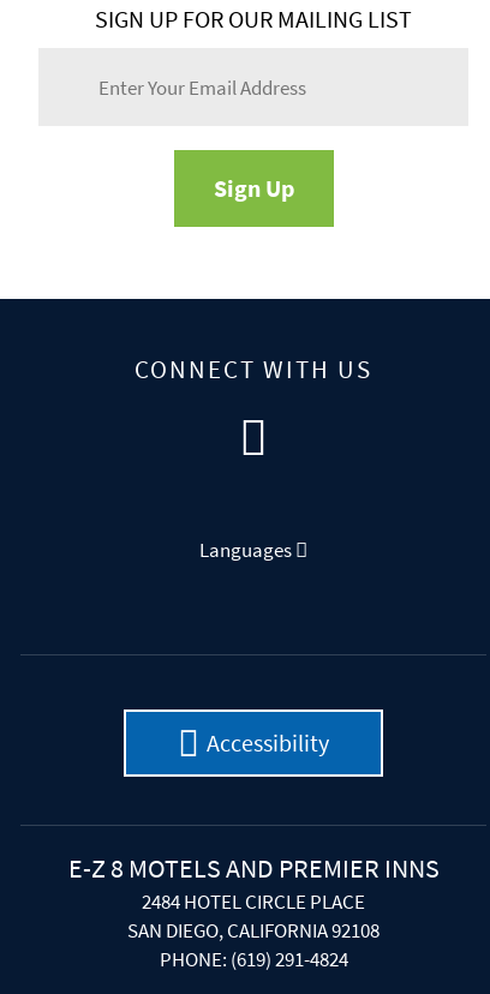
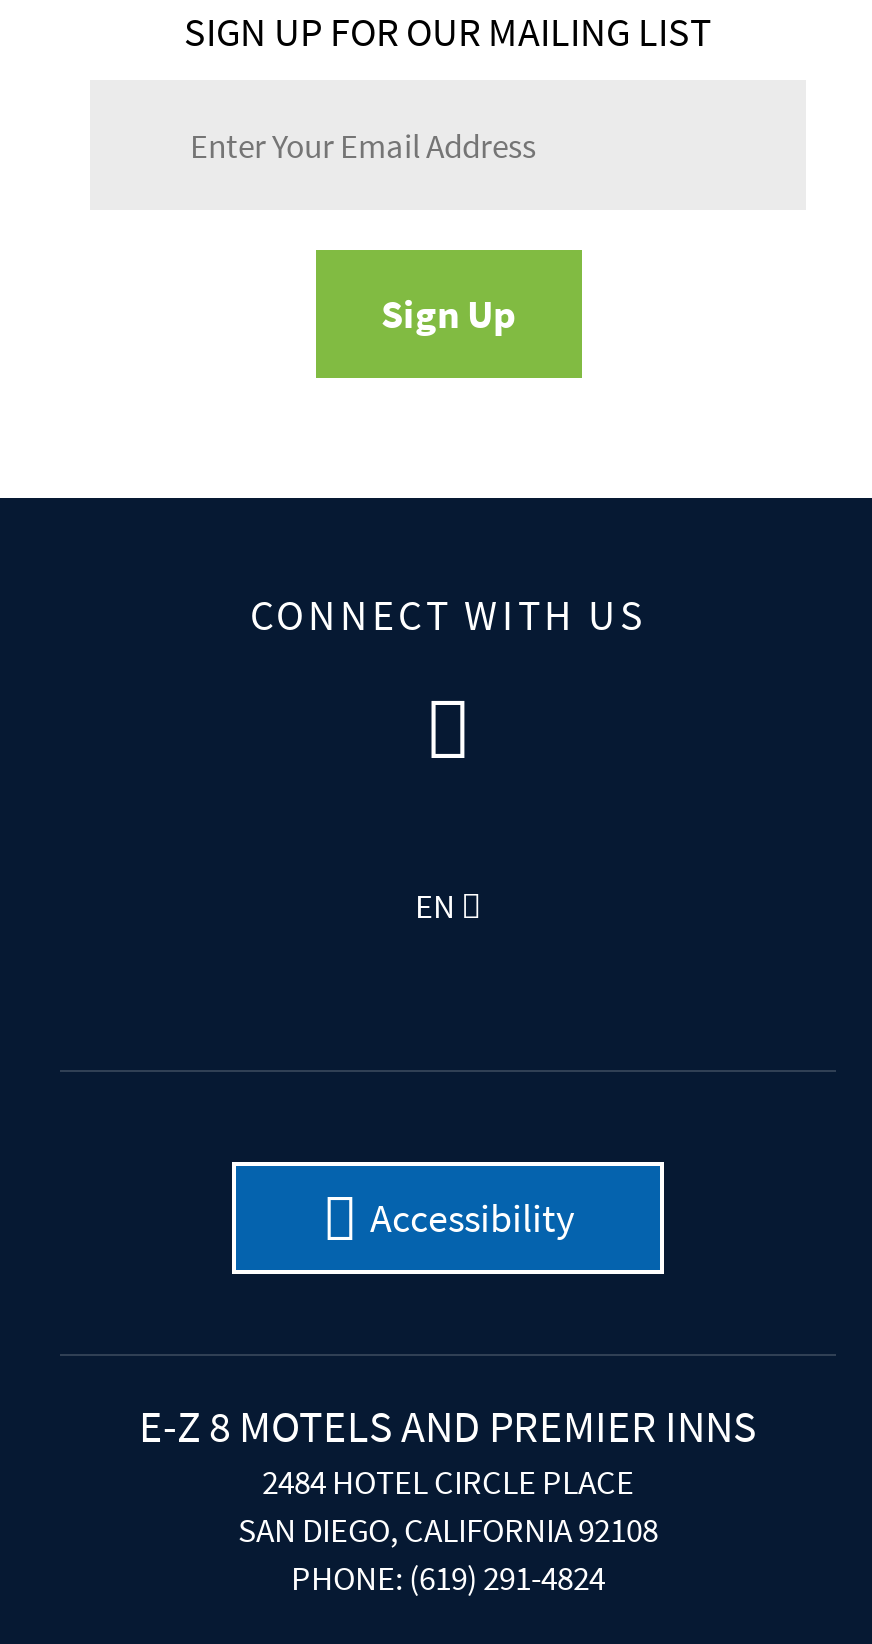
- Languages
+ EN
